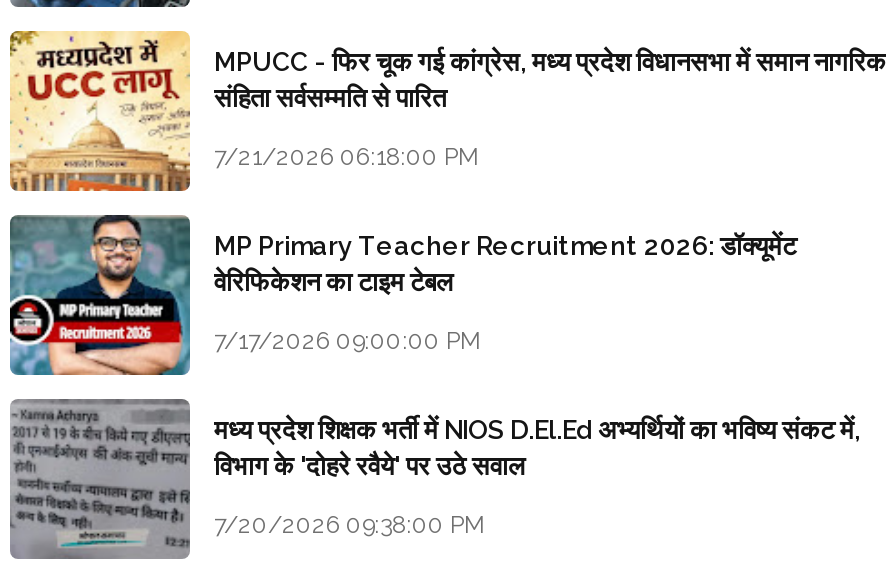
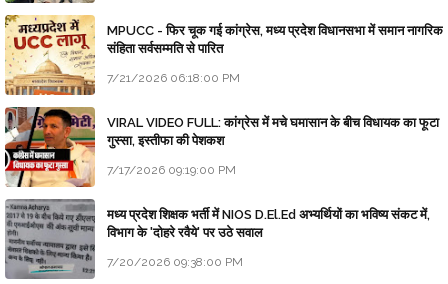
- [image]
- MP Primary Teacher Recruitment 2026: डॉक्यूमेंट
- वेरिफिकेशन का टाइम टेबल
+ [image]
+ VIRAL VIDEO FULL: कांग्रेस में मचे घमासान के बीच विधायक का फूटा
+ गुस्सा, इस्तीफा की पेशकश

- 7/17/2026 09:00:00 PM
+ 7/17/2026 09:19:00 PM
